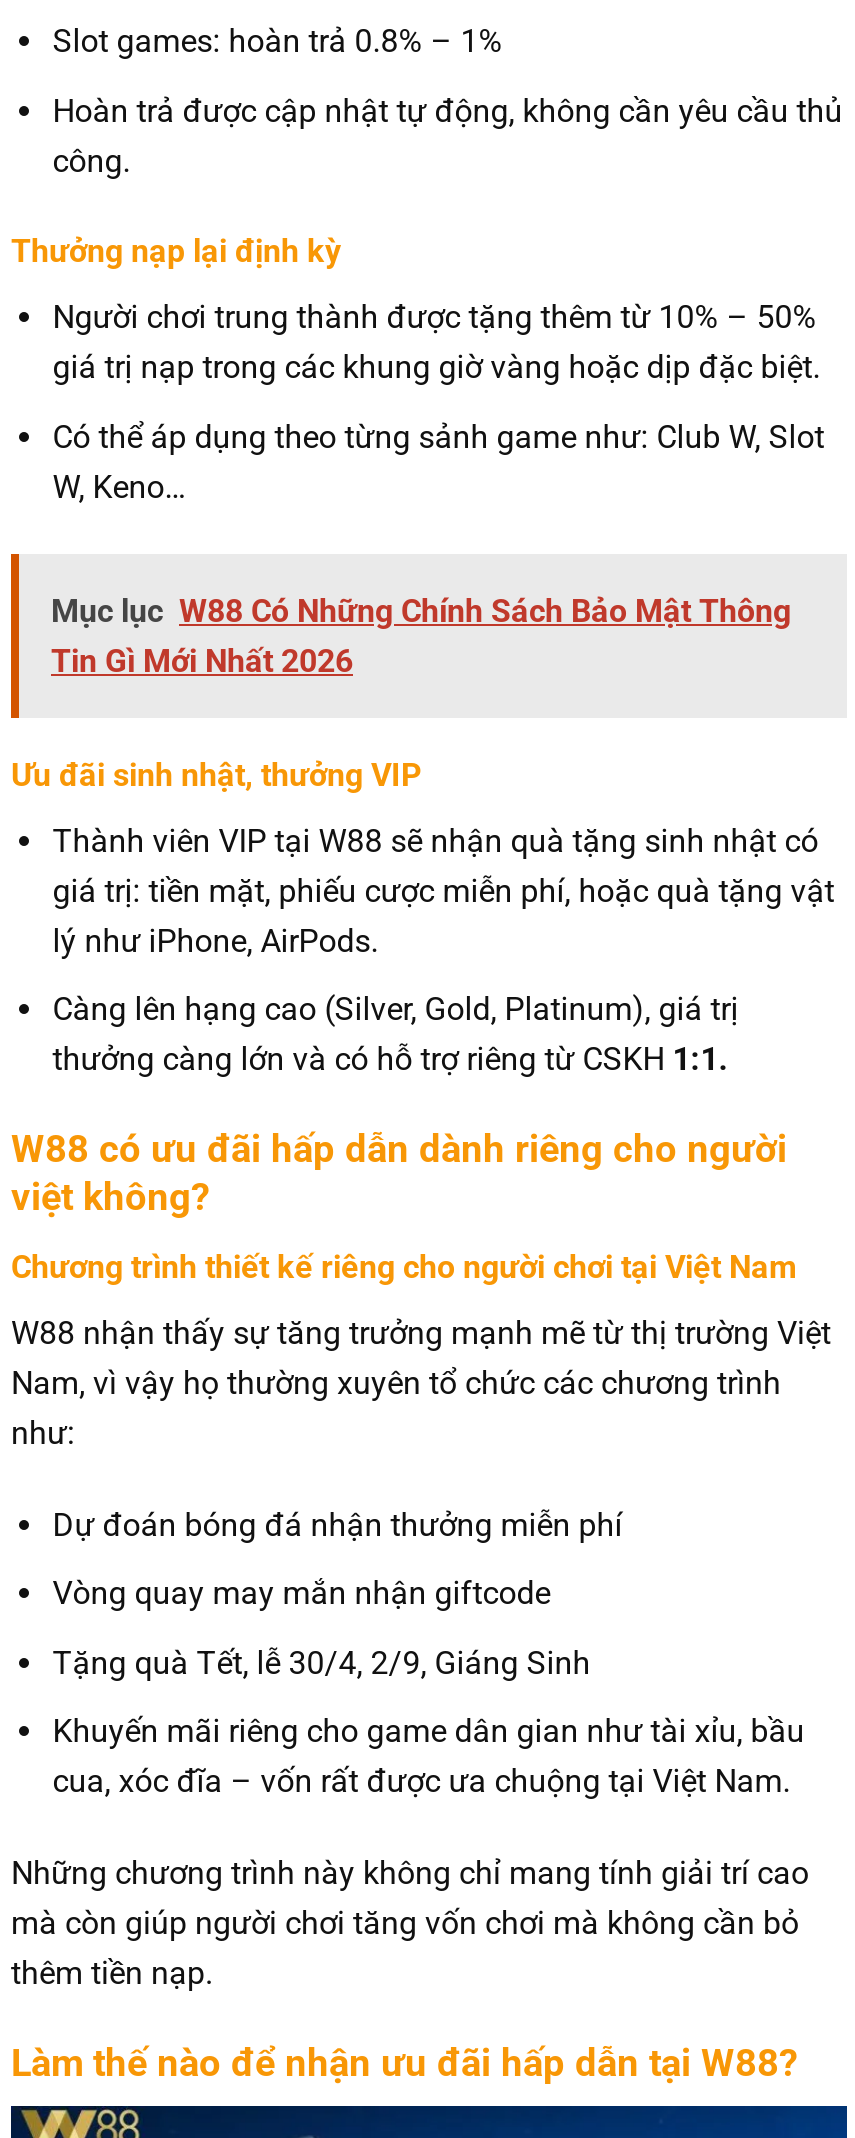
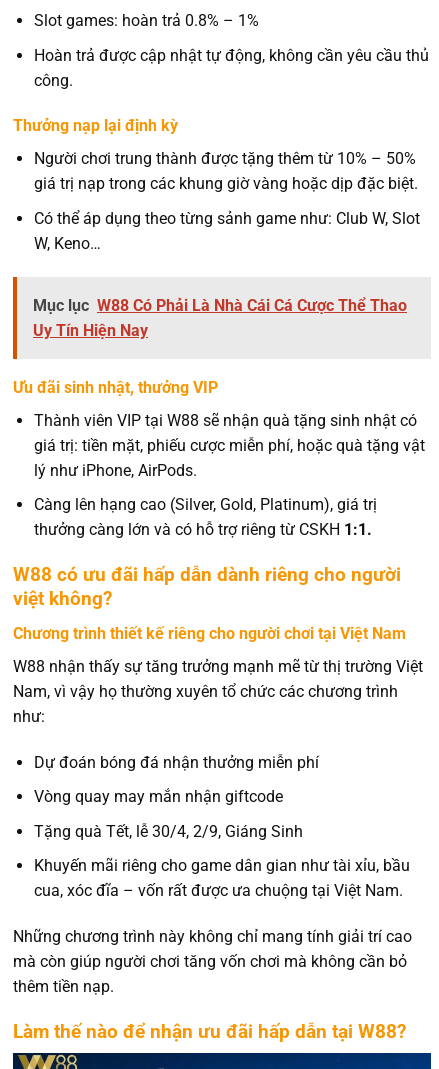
- Mục lục W88 Có Những Chính Sách Bảo Mật Thông
- Tin Gì Mới Nhất 2026
+ Mục lục W88 Có Phải Là Nhà Cái Cá Cược Thể Thao
+ Uy Tín Hiện Nay
